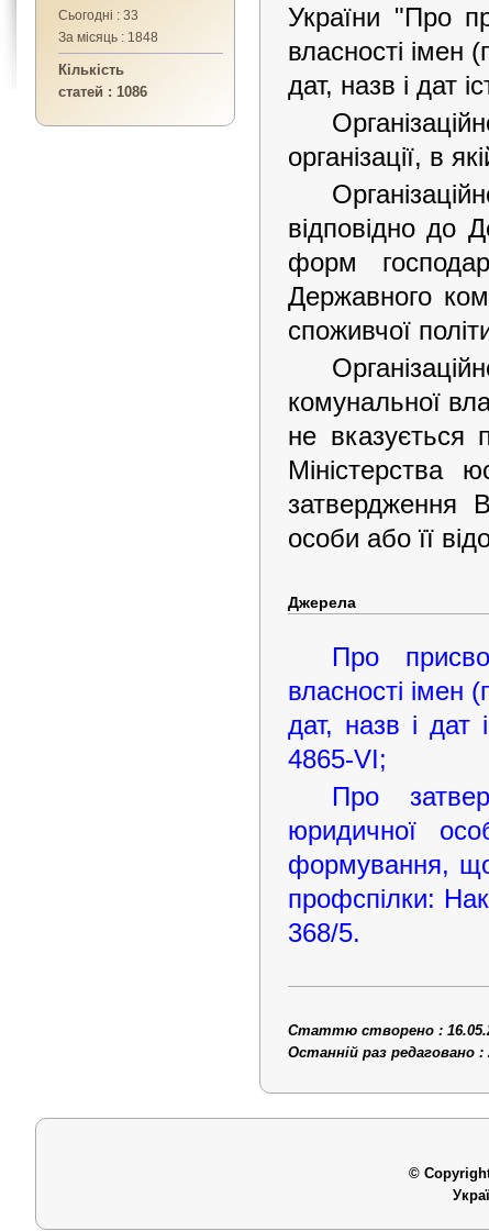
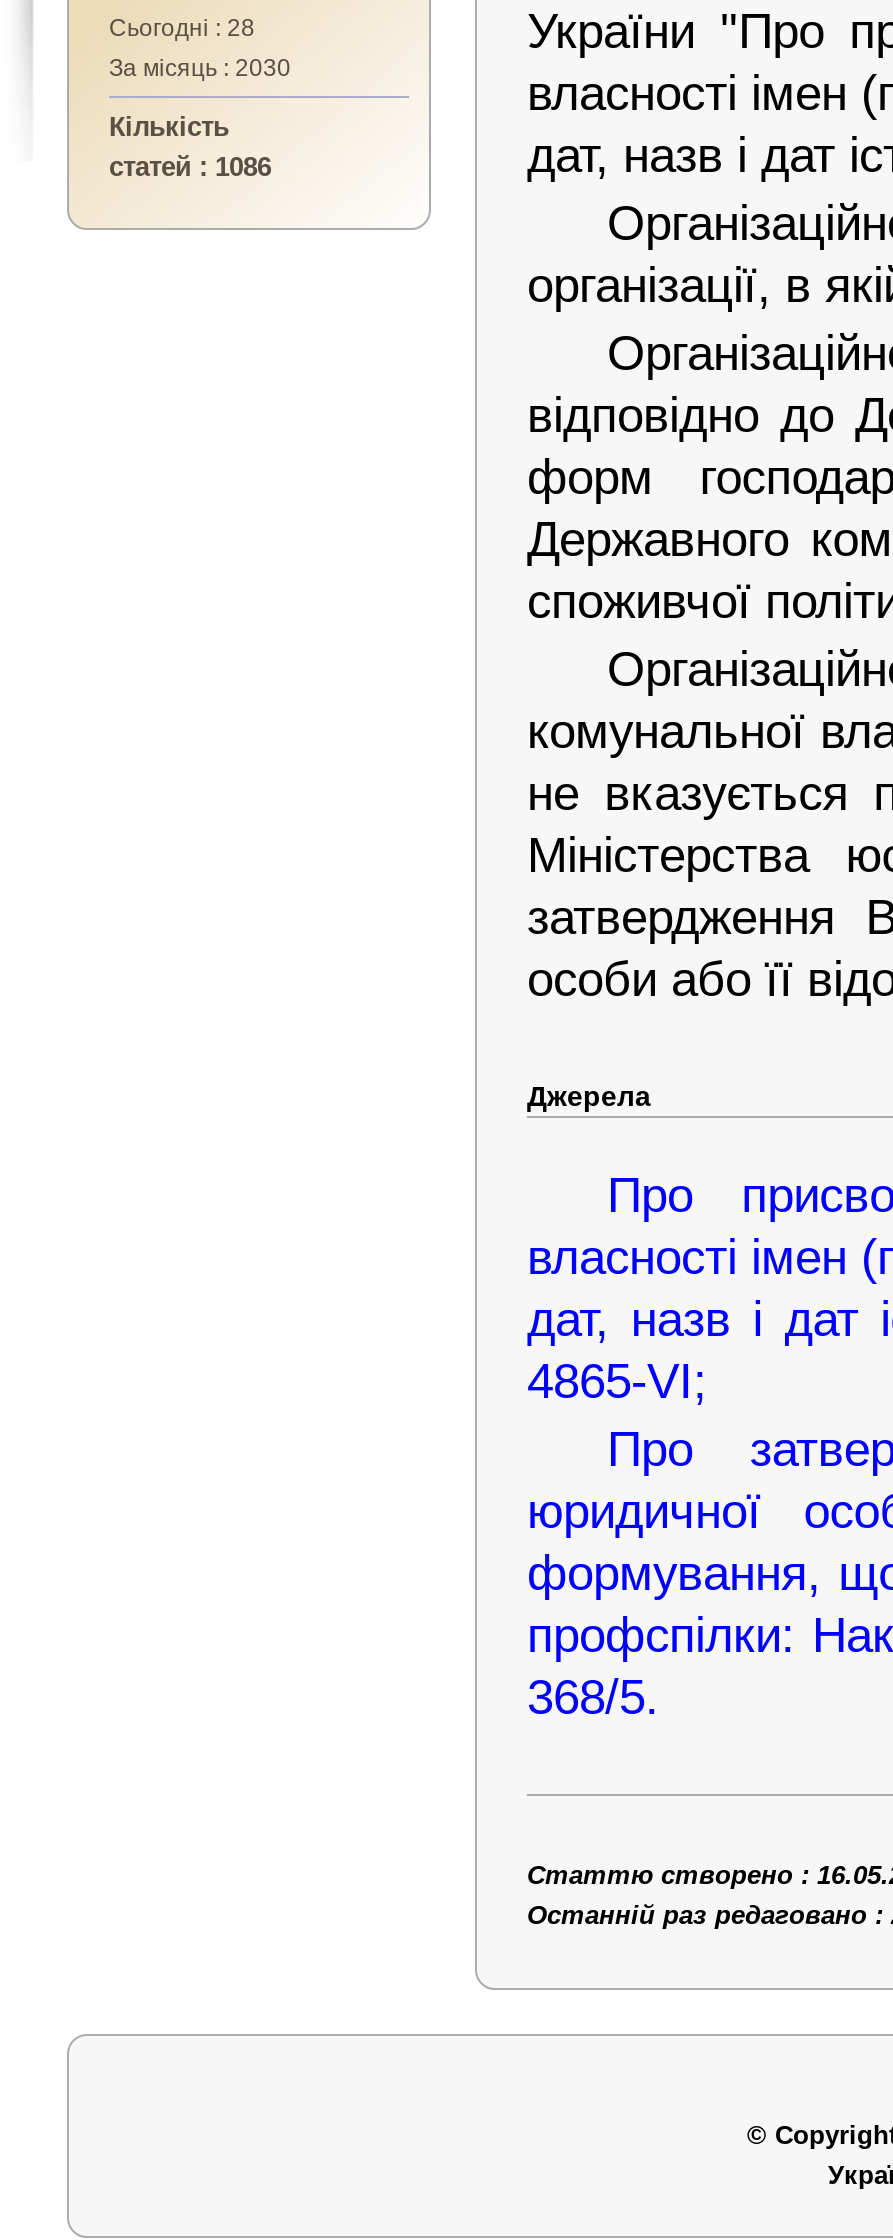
- Сьогодні : 33
+ Сьогодні : 28

- За місяць : 1848
+ За місяць : 2030
